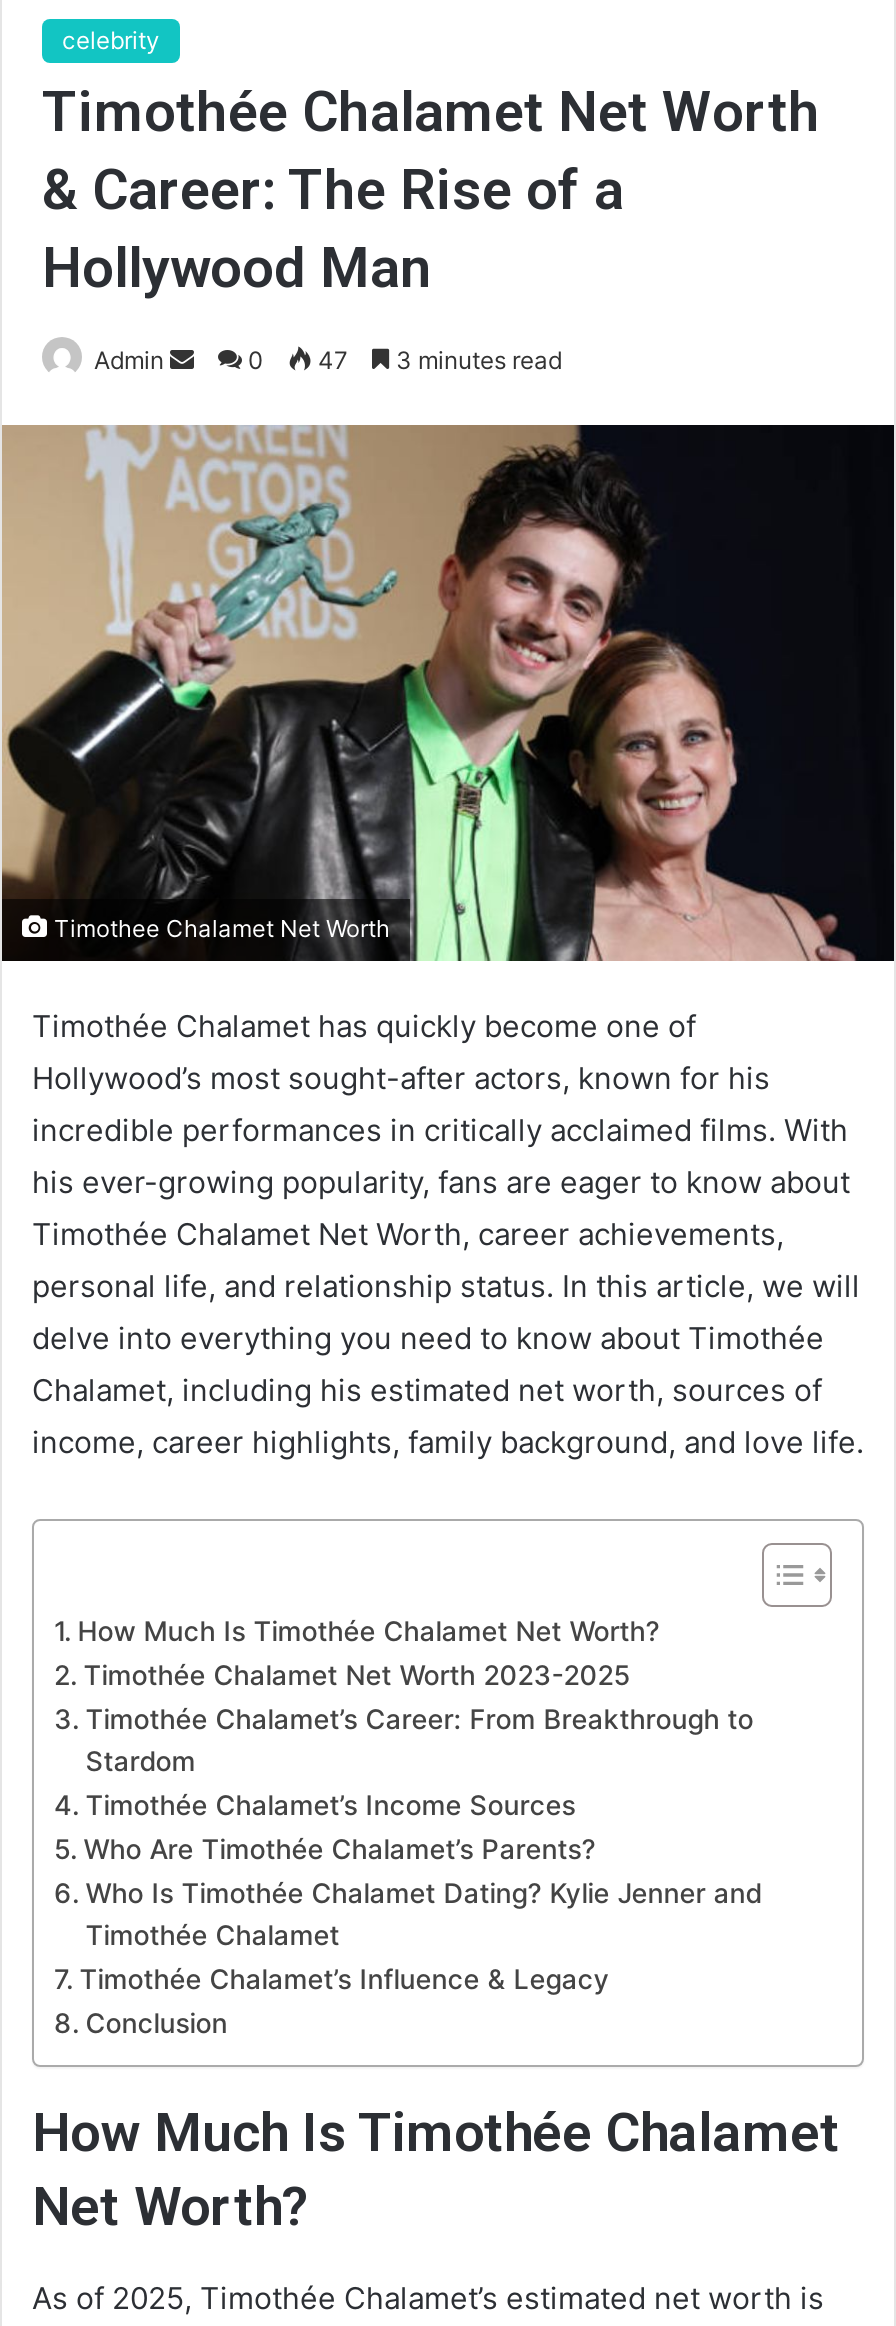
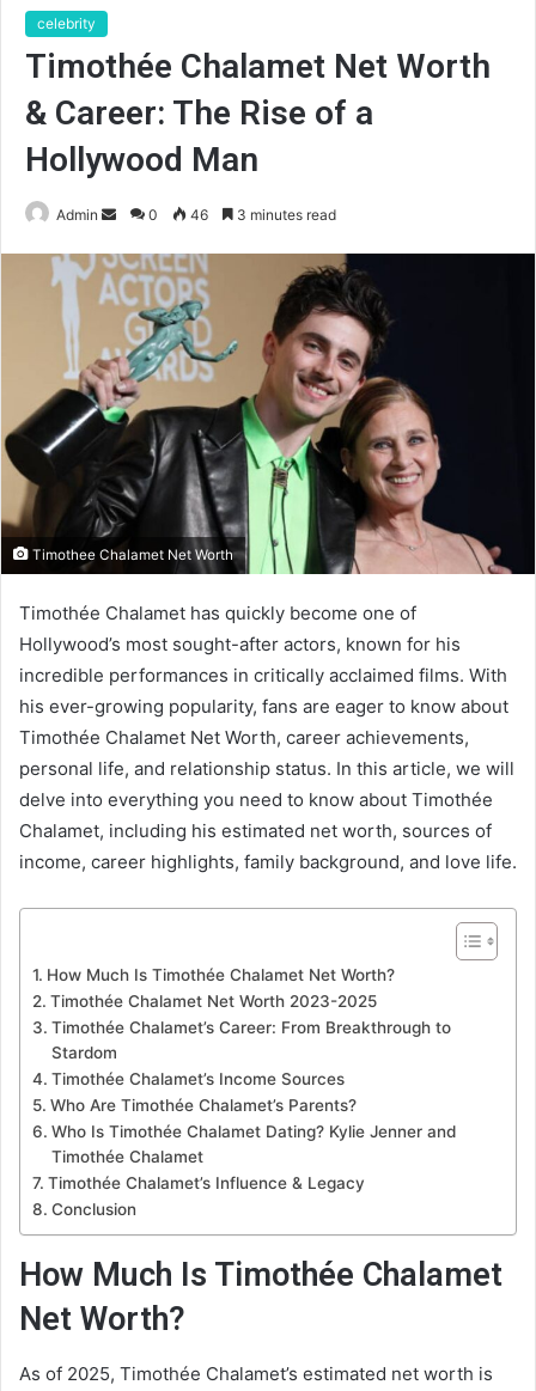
- 47
+ 46
